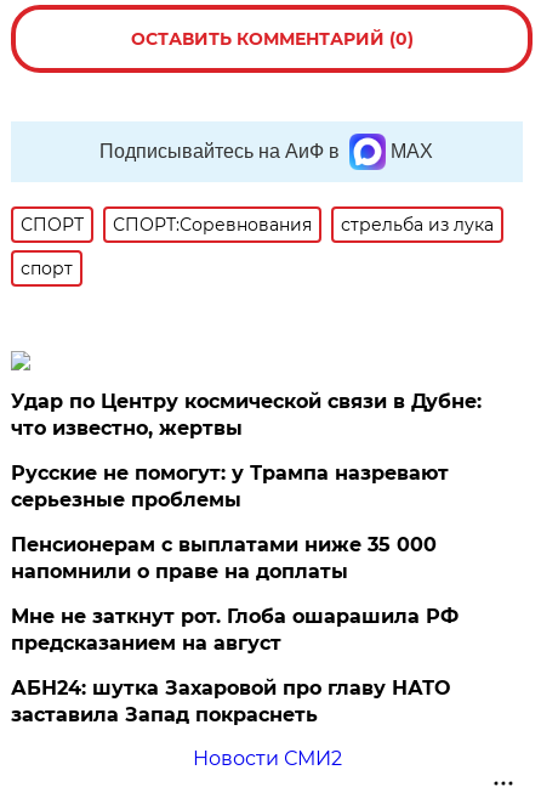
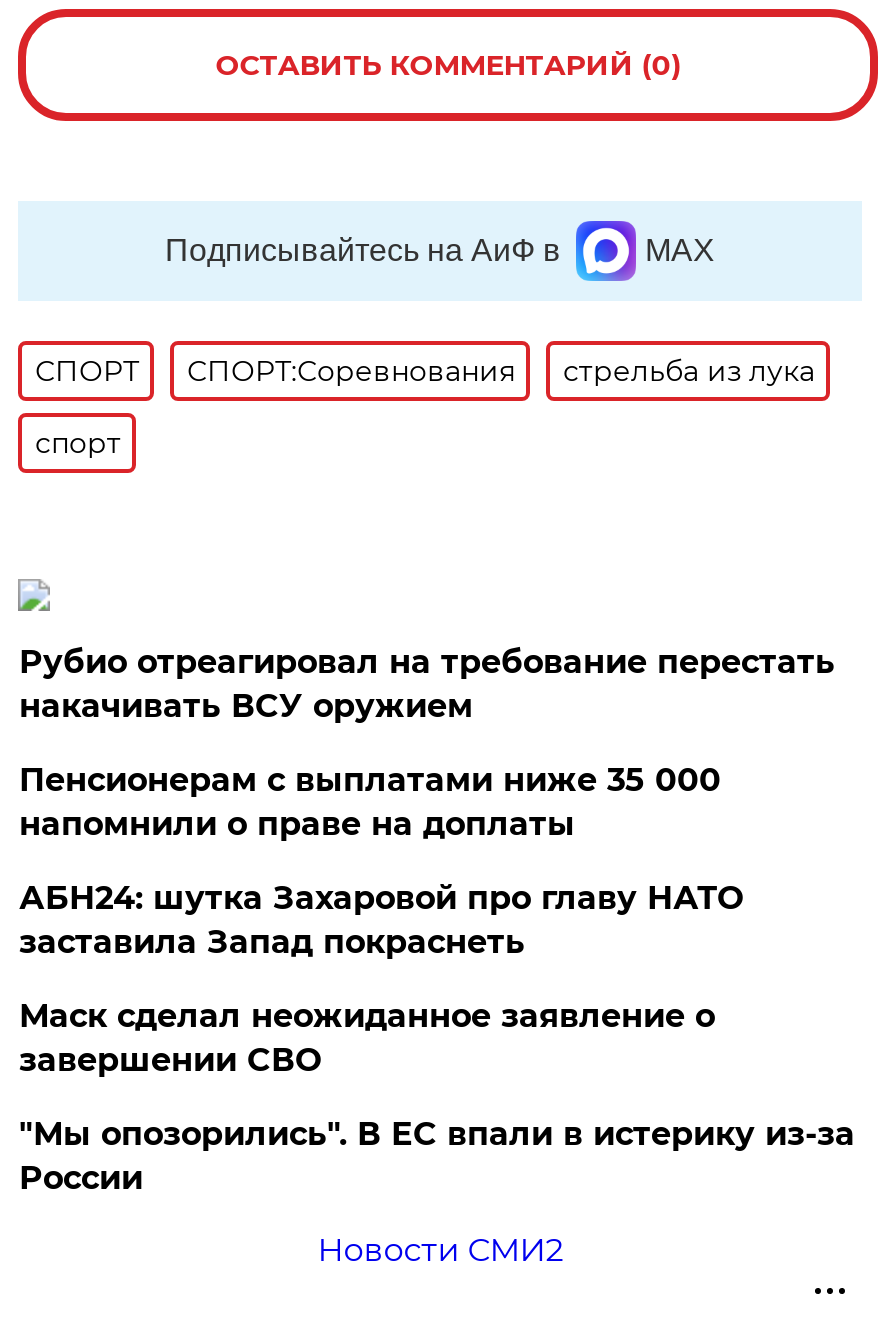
- Удар по Центру космической связи в Дубне:
- что известно, жертвы
- Русские не помогут: у Трампа назревают
- серьезные проблемы
+ Рубио отреагировал на требование перестать
+ накачивать ВСУ оружием

moved up: Пенсионерам с выплатами ниже 35 000 | напомнили о праве на доплаты

- Мне не заткнут рот. Глоба ошарашила РФ
- предсказанием на август

moved up: АБН24: шутка Захаровой про главу НАТО | заставила Запад покраснеть

+ Маск сделал неожиданное заявление о
+ завершении СВО
+ "Мы опозорились". В ЕС впали в истерику из-за
+ России
